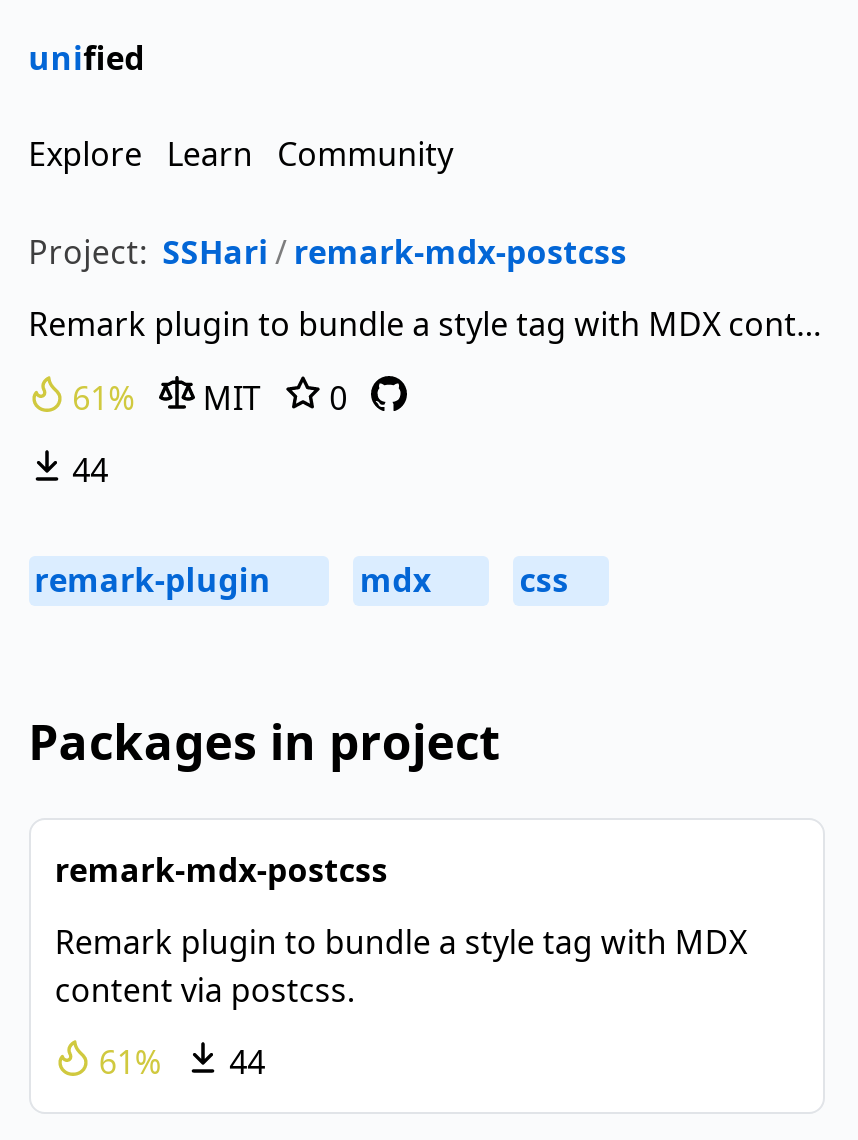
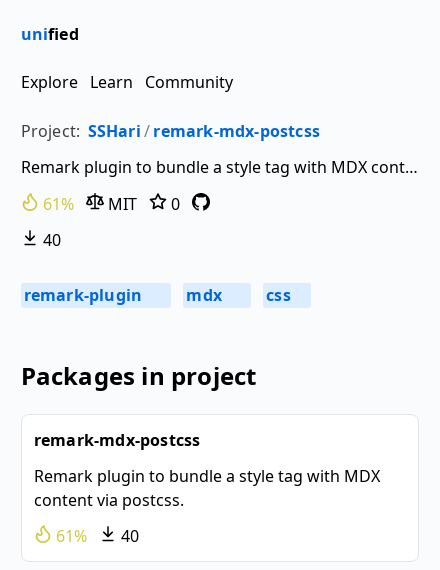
- 44
+ 40

- 61% 44
+ 61% 40
